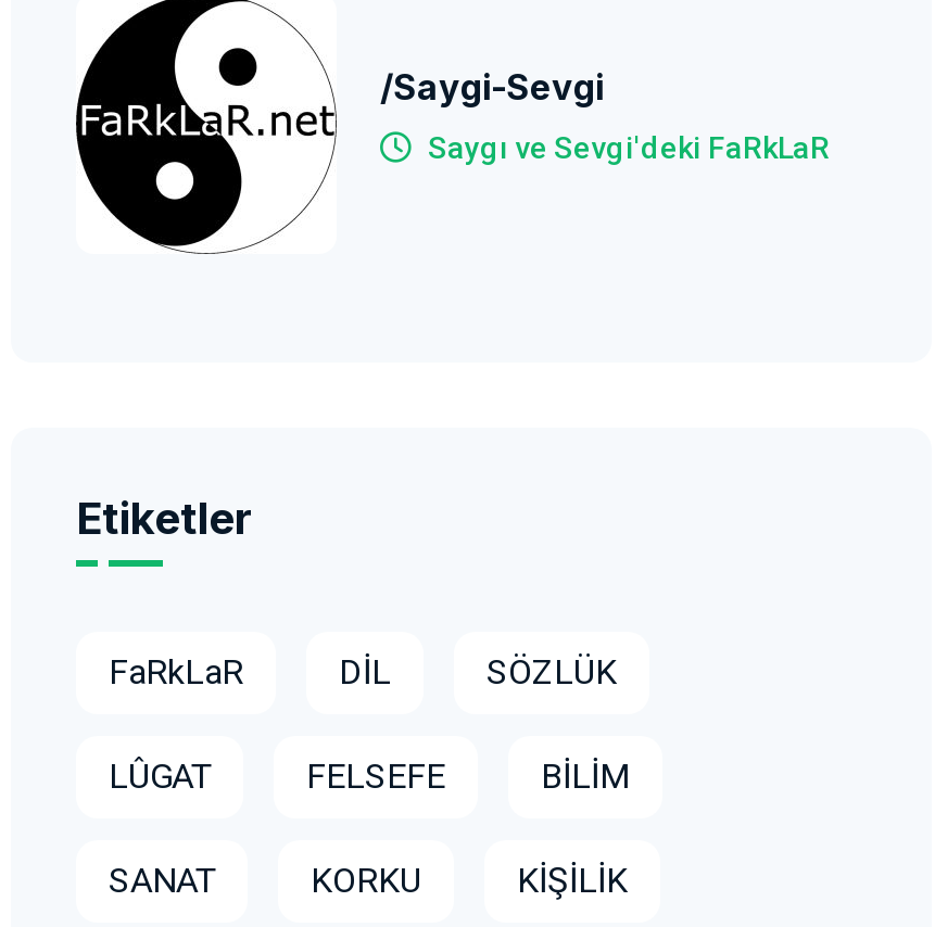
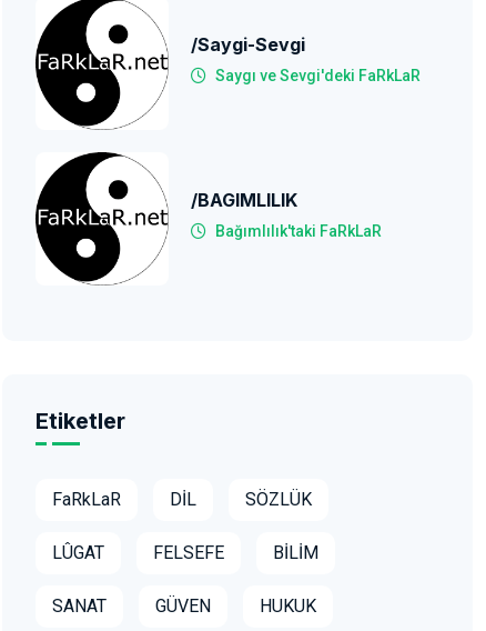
+ /BAGIMLILIK
+ Bağımlılık'taki FaRkLaR

- KORKU
- KİŞİLİK
+ GÜVEN
+ HUKUK
